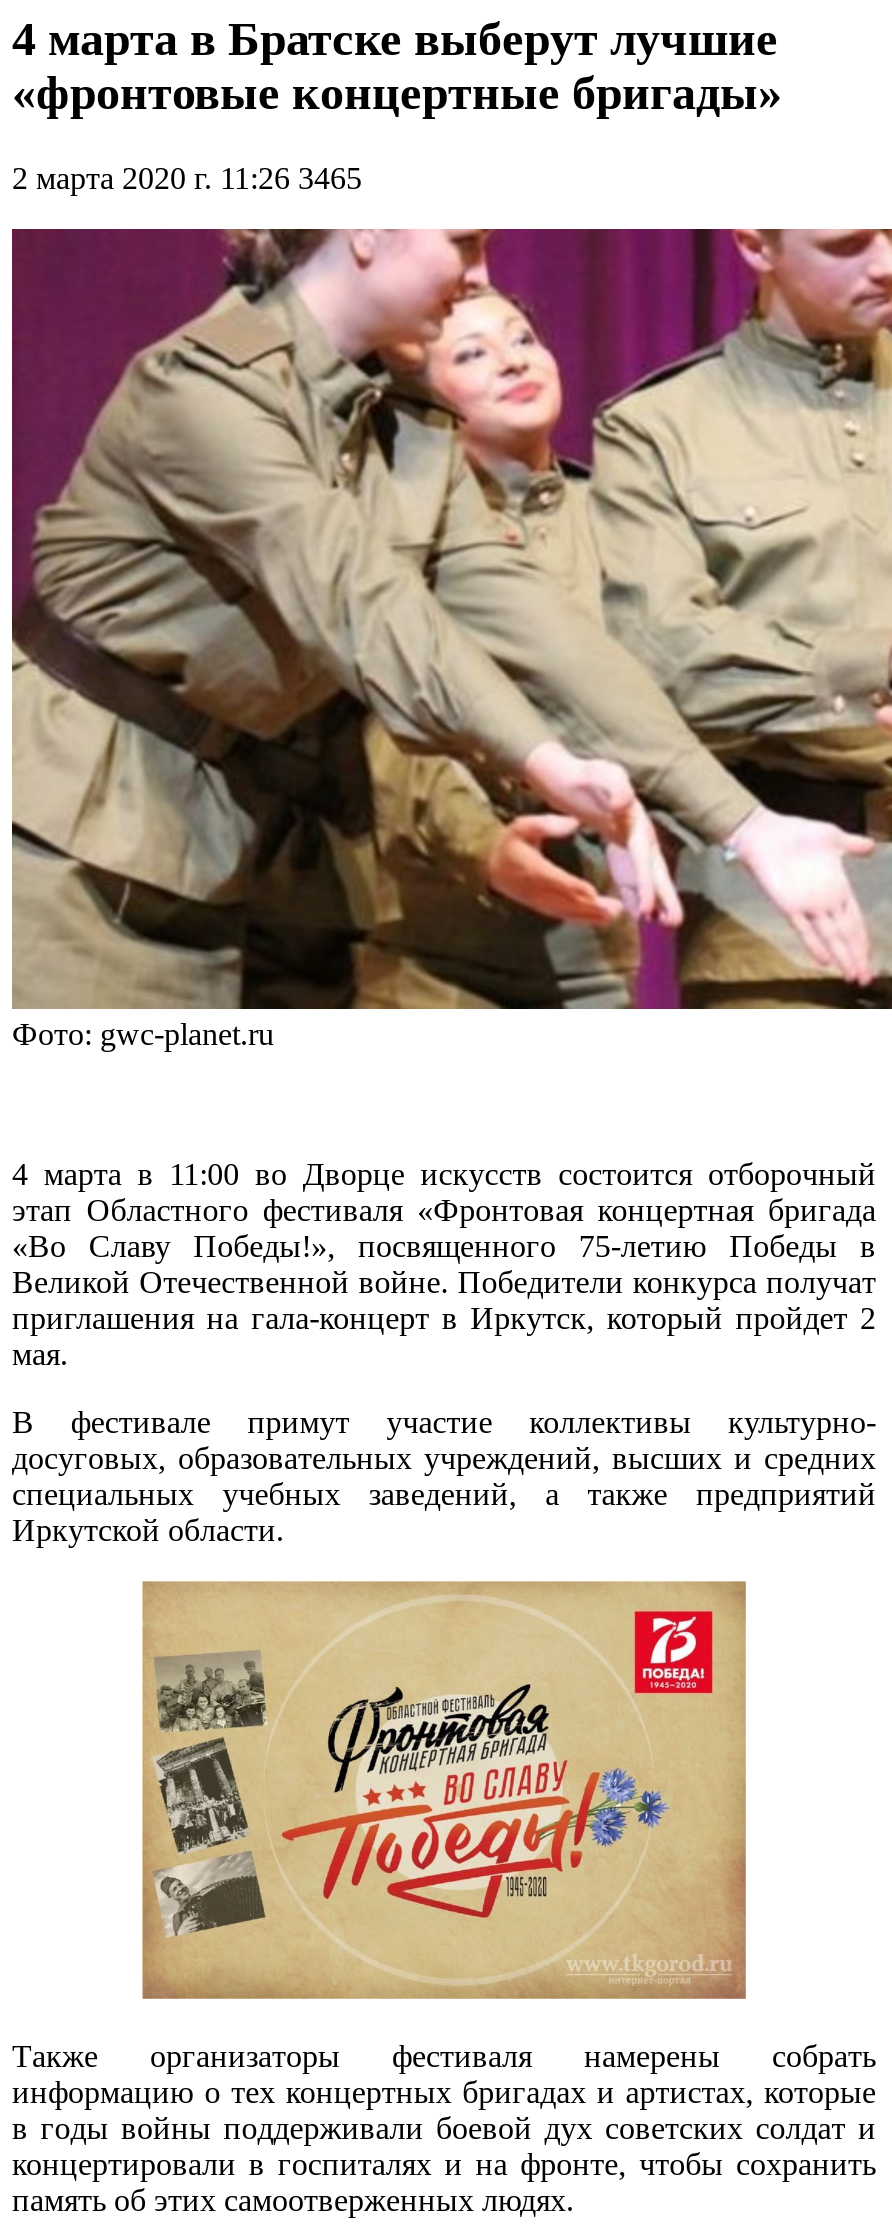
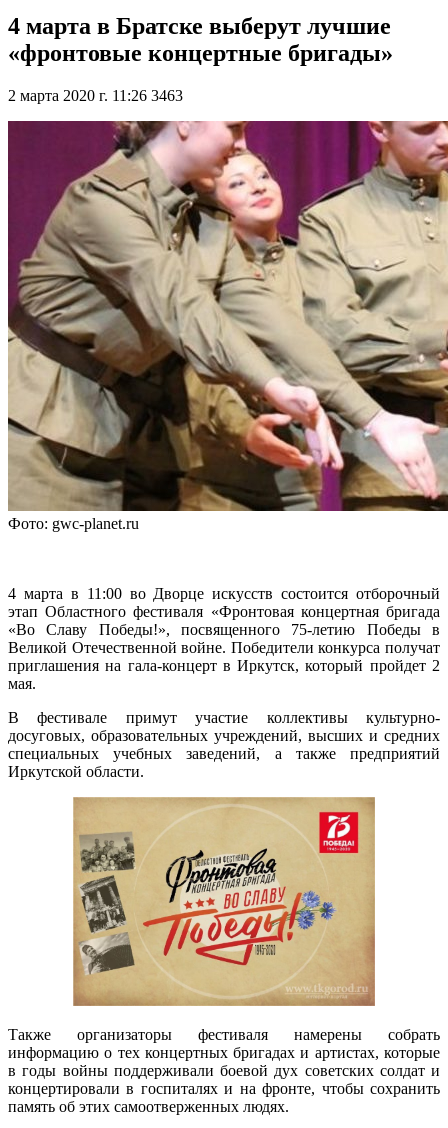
- 2 марта 2020 г. 11:26 3465
+ 2 марта 2020 г. 11:26 3463
